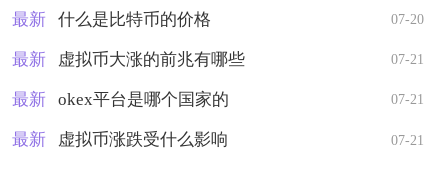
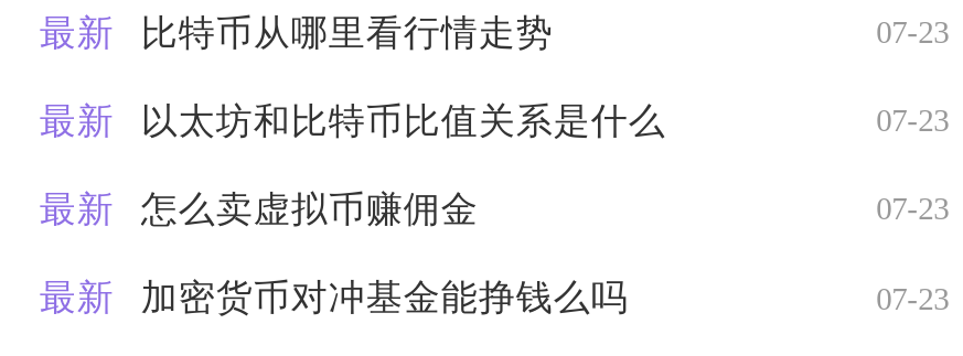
- 什么是比特币的价格
- 07-20
+ 比特币从哪里看行情走势
+ 07-23

- 虚拟币大涨的前兆有哪些
- 07-21
+ 以太坊和比特币比值关系是什么
+ 07-23

- okex平台是哪个国家的
- 07-21
+ 怎么卖虚拟币赚佣金
+ 07-23

- 虚拟币涨跌受什么影响
- 07-21
+ 加密货币对冲基金能挣钱么吗
+ 07-23
